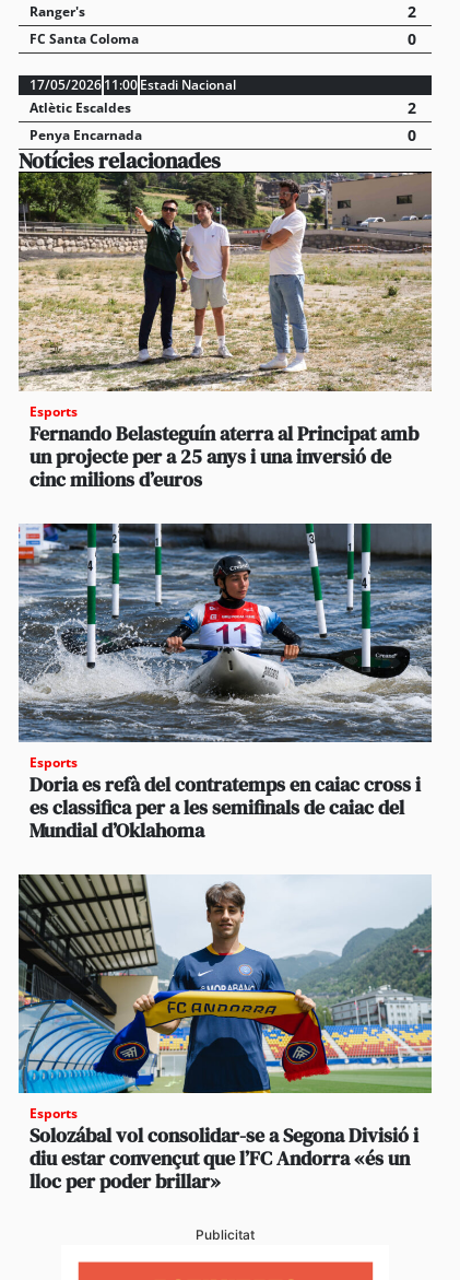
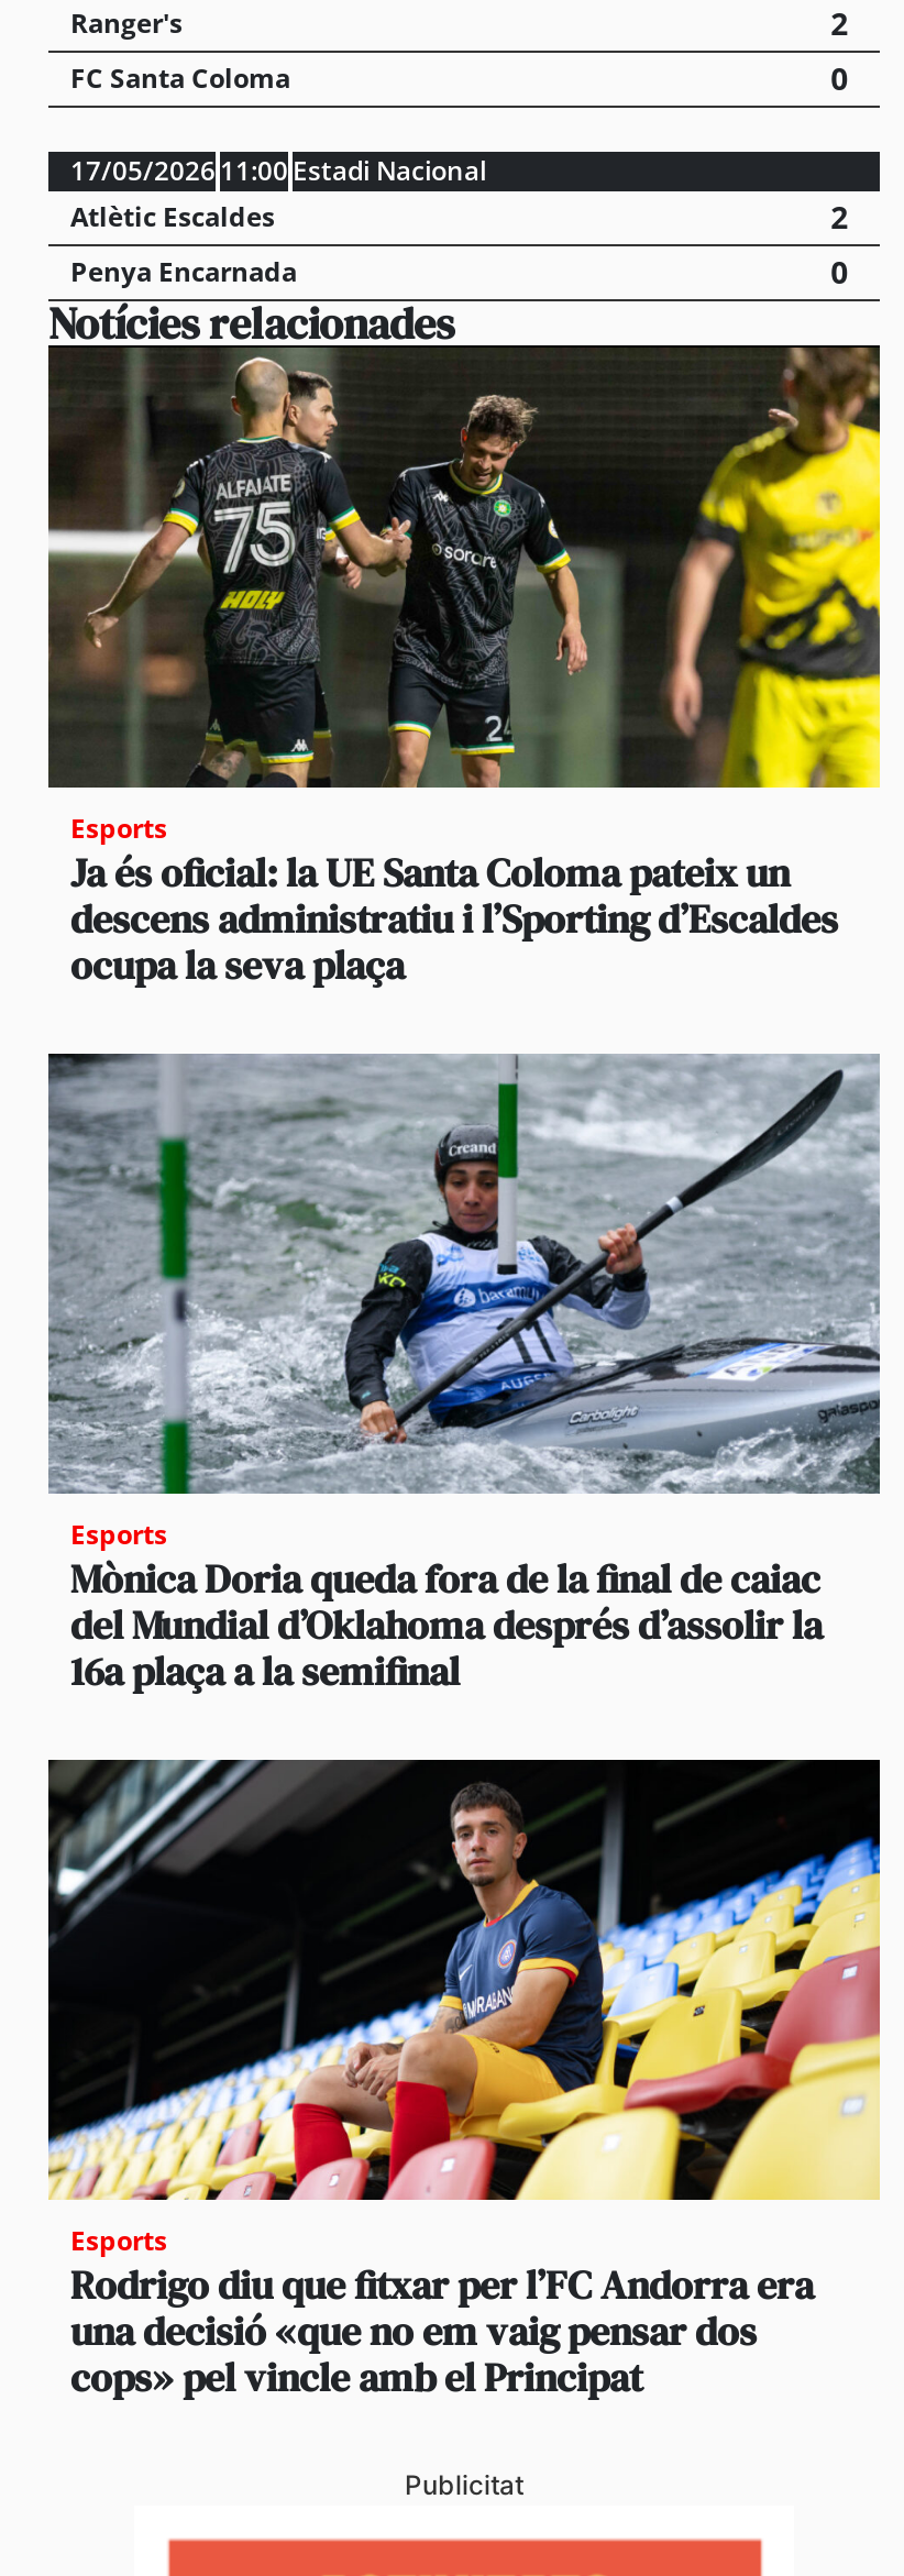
- [image]
- Fernando Belasteguín aterra al Principat amb
- un projecte per a 25 anys i una inversió de
- cinc milions d’euros
+ [image]
+ Ja és oficial: la UE Santa Coloma pateix un
+ descens administratiu i l’Sporting d’Escaldes
+ ocupa la seva plaça

- [image]
- Doria es refà del contratemps en caiac cross i
- es classifica per a les semifinals de caiac del
- Mundial d’Oklahoma
+ [image]
+ Mònica Doria queda fora de la final de caiac
+ del Mundial d’Oklahoma després d’assolir la
+ 16a plaça a la semifinal

- [image]
- Solozábal vol consolidar-se a Segona Divisió i
- diu estar convençut que l’FC Andorra «és un
- lloc per poder brillar»
+ [image]
+ Rodrigo diu que fitxar per l’FC Andorra era
+ una decisió «que no em vaig pensar dos
+ cops» pel vincle amb el Principat
